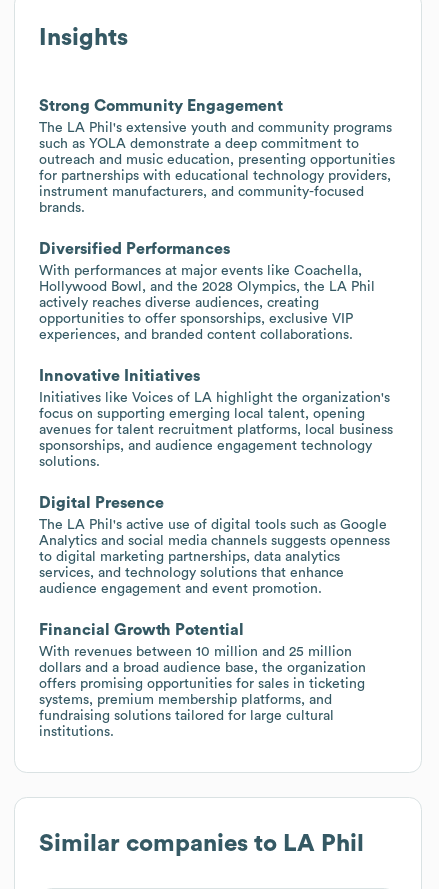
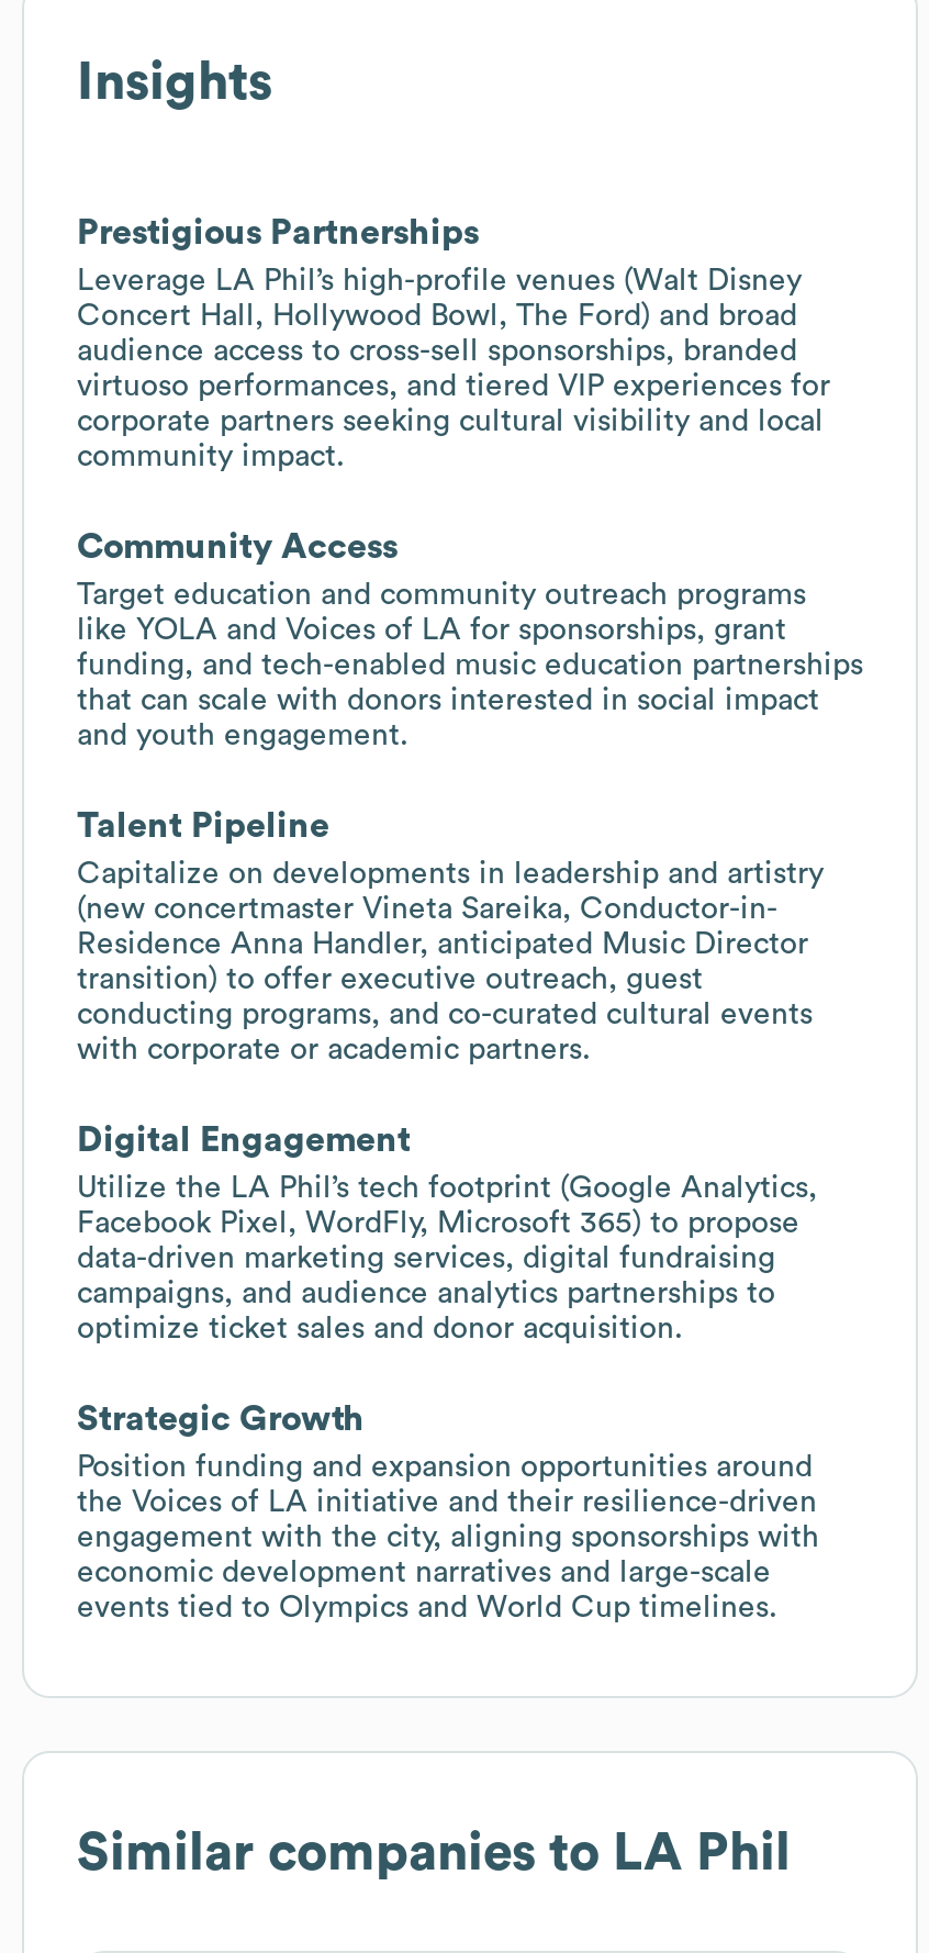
- Strong Community Engagement
- The LA Phil's extensive youth and community programs
- such as YOLA demonstrate a deep commitment to
- outreach and music education, presenting opportunities
- for partnerships with educational technology providers,
- instrument manufacturers, and community-focused
- brands.
+ Prestigious Partnerships
+ Leverage LA Phil’s high-profile venues (Walt Disney
+ Concert Hall, Hollywood Bowl, The Ford) and broad
+ audience access to cross-sell sponsorships, branded
+ virtuoso performances, and tiered VIP experiences for
+ corporate partners seeking cultural visibility and local
+ community impact.

- Diversified Performances
- With performances at major events like Coachella,
- Hollywood Bowl, and the 2028 Olympics, the LA Phil
- actively reaches diverse audiences, creating
- opportunities to offer sponsorships, exclusive VIP
- experiences, and branded content collaborations.
+ Community Access
+ Target education and community outreach programs
+ like YOLA and Voices of LA for sponsorships, grant
+ funding, and tech-enabled music education partnerships
+ that can scale with donors interested in social impact
+ and youth engagement.

- Innovative Initiatives
- Initiatives like Voices of LA highlight the organization's
- focus on supporting emerging local talent, opening
- avenues for talent recruitment platforms, local business
- sponsorships, and audience engagement technology
- solutions.
+ Talent Pipeline
+ Capitalize on developments in leadership and artistry
+ (new concertmaster Vineta Sareika, Conductor-in-
+ Residence Anna Handler, anticipated Music Director
+ transition) to offer executive outreach, guest
+ conducting programs, and co-curated cultural events
+ with corporate or academic partners.

- Digital Presence
- The LA Phil's active use of digital tools such as Google
- Analytics and social media channels suggests openness
- to digital marketing partnerships, data analytics
- services, and technology solutions that enhance
- audience engagement and event promotion.
+ Digital Engagement
+ Utilize the LA Phil’s tech footprint (Google Analytics,
+ Facebook Pixel, WordFly, Microsoft 365) to propose
+ data-driven marketing services, digital fundraising
+ campaigns, and audience analytics partnerships to
+ optimize ticket sales and donor acquisition.

- Financial Growth Potential
- With revenues between 10 million and 25 million
- dollars and a broad audience base, the organization
- offers promising opportunities for sales in ticketing
- systems, premium membership platforms, and
- fundraising solutions tailored for large cultural
- institutions.
+ Strategic Growth
+ Position funding and expansion opportunities around
+ the Voices of LA initiative and their resilience-driven
+ engagement with the city, aligning sponsorships with
+ economic development narratives and large-scale
+ events tied to Olympics and World Cup timelines.
